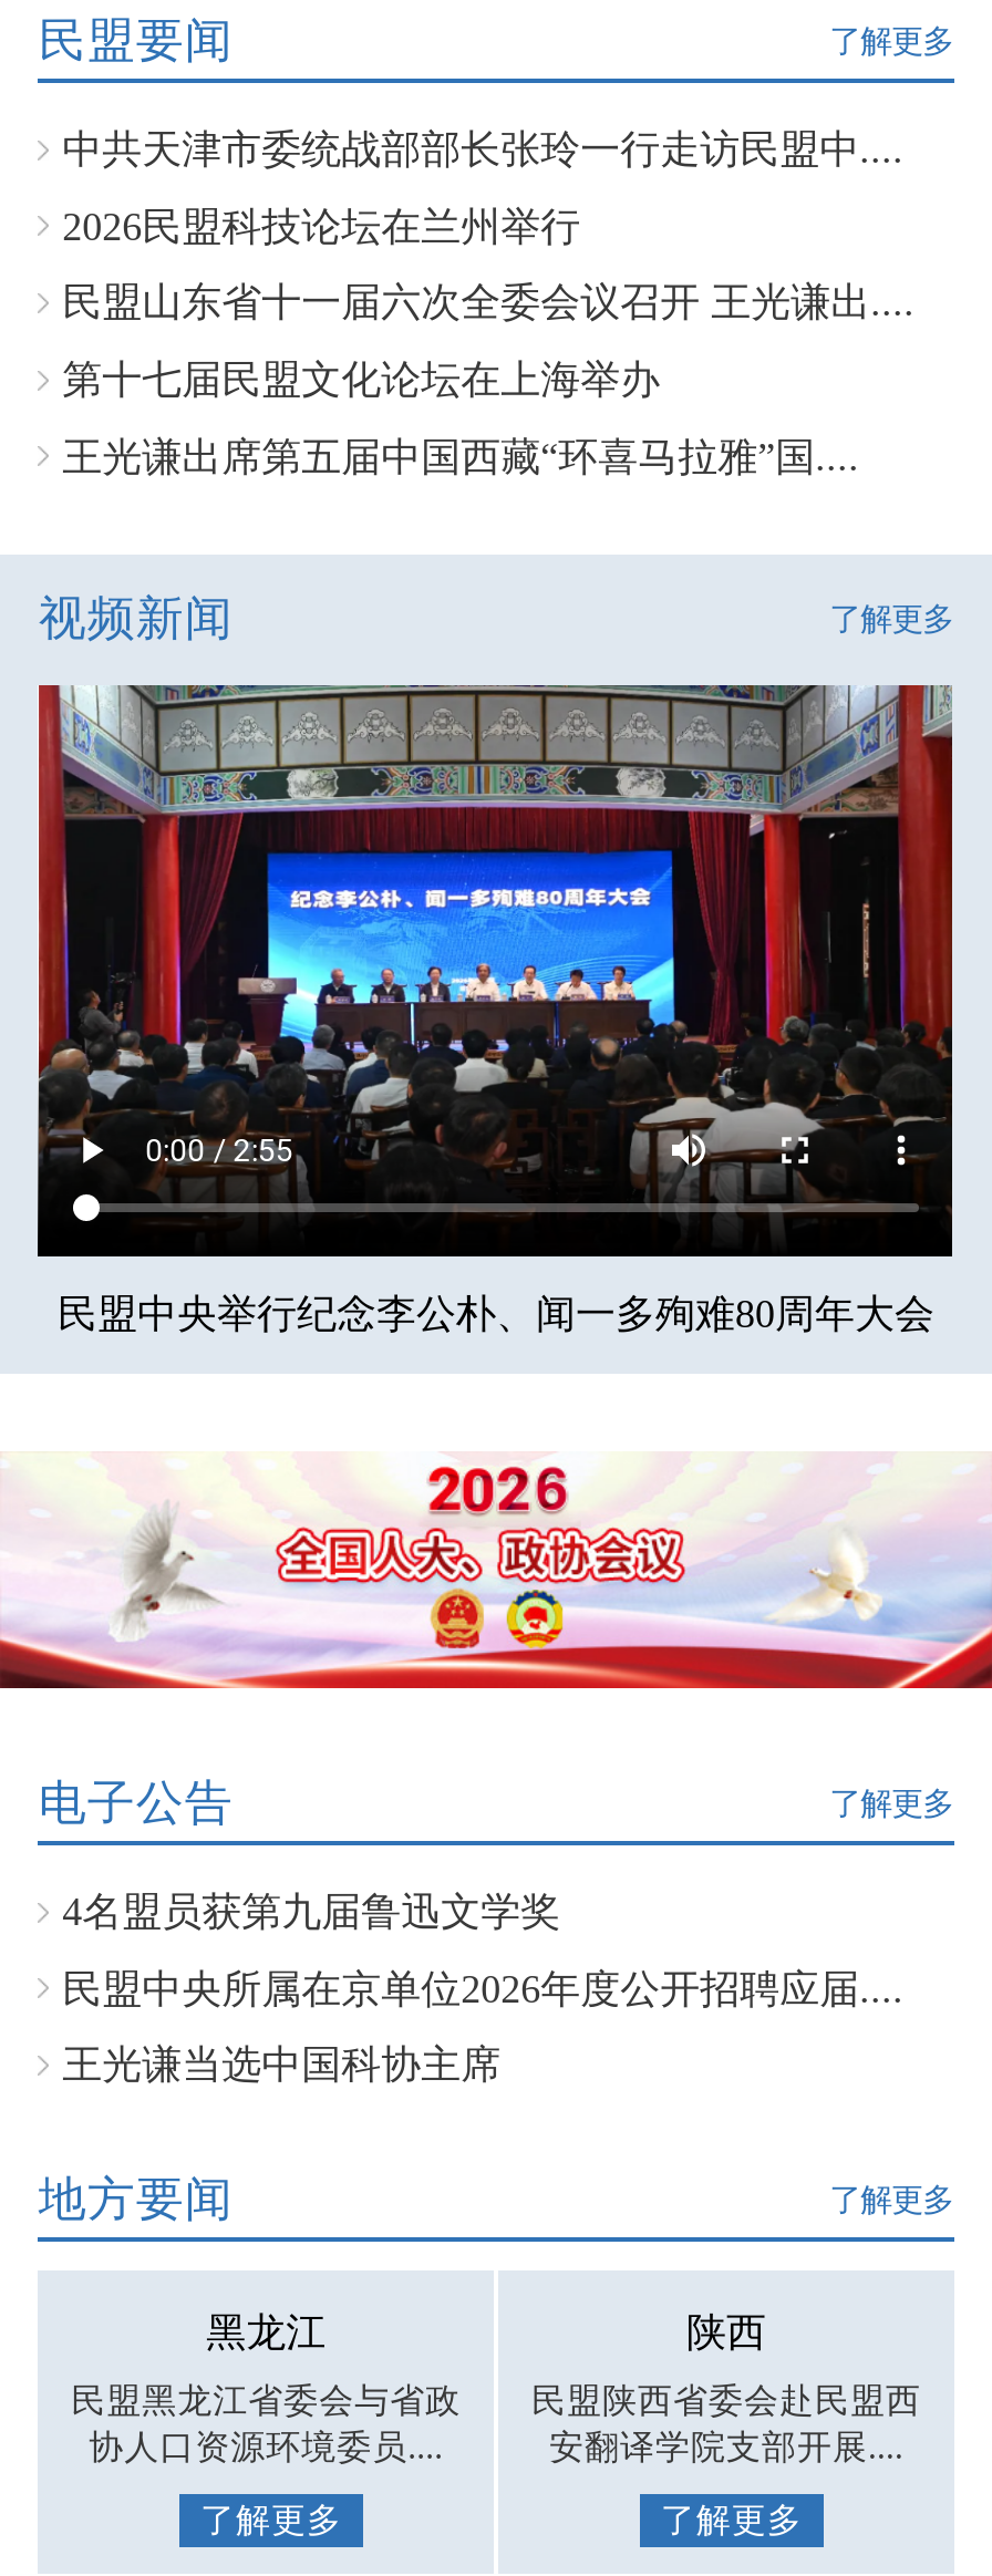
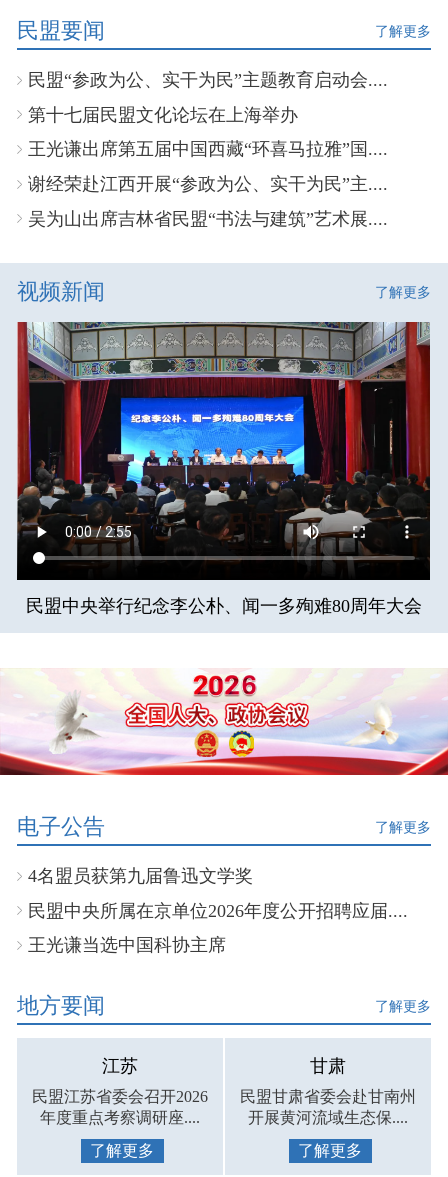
- 中共天津市委统战部部长张玲一行走访民盟中....
- 2026民盟科技论坛在兰州举行
- 民盟山东省十一届六次全委会议召开 王光谦出....
+ 民盟“参政为公、实干为民”主题教育启动会....

moved up: 第十七届民盟文化论坛在上海举办 | 王光谦出席第五届中国西藏“环喜马拉雅”国....

+ 谢经荣赴江西开展“参政为公、实干为民”主....
+ 吴为山出席吉林省民盟“书法与建筑”艺术展....

- 黑龙江
+ 江苏

- 陕西
+ 甘肃

- 民盟黑龙江省委会与省政
- 协人口资源环境委员....
+ 民盟江苏省委会召开2026
+ 年度重点考察调研座....

- 民盟陕西省委会赴民盟西
- 安翻译学院支部开展....
+ 民盟甘肃省委会赴甘南州
+ 开展黄河流域生态保....
